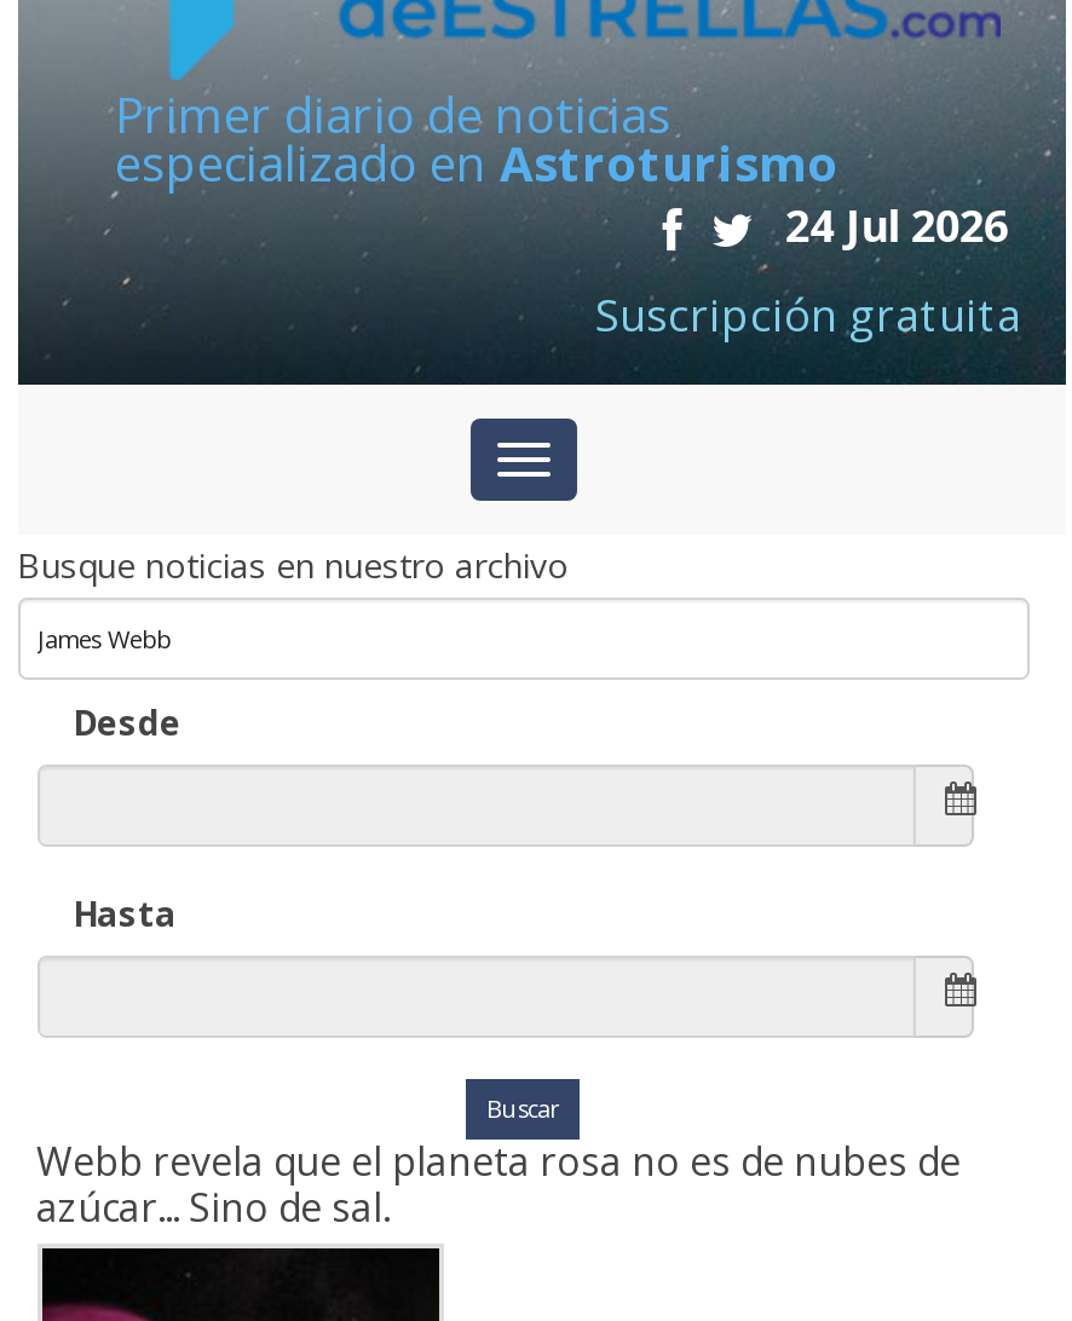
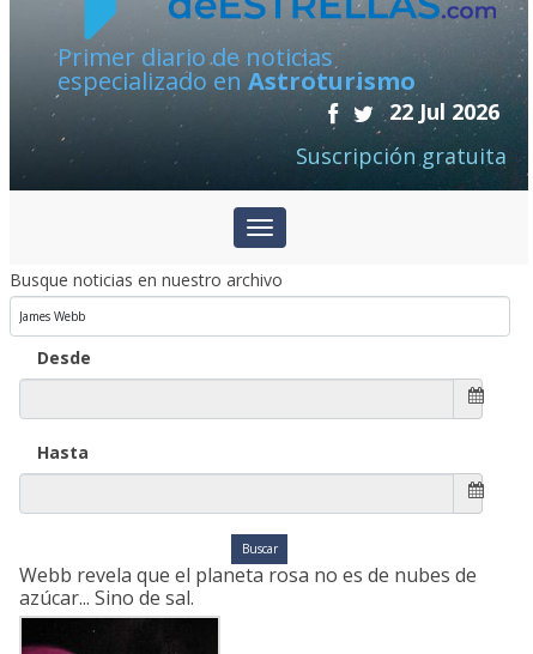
- 24 Jul 2026
+ 22 Jul 2026
